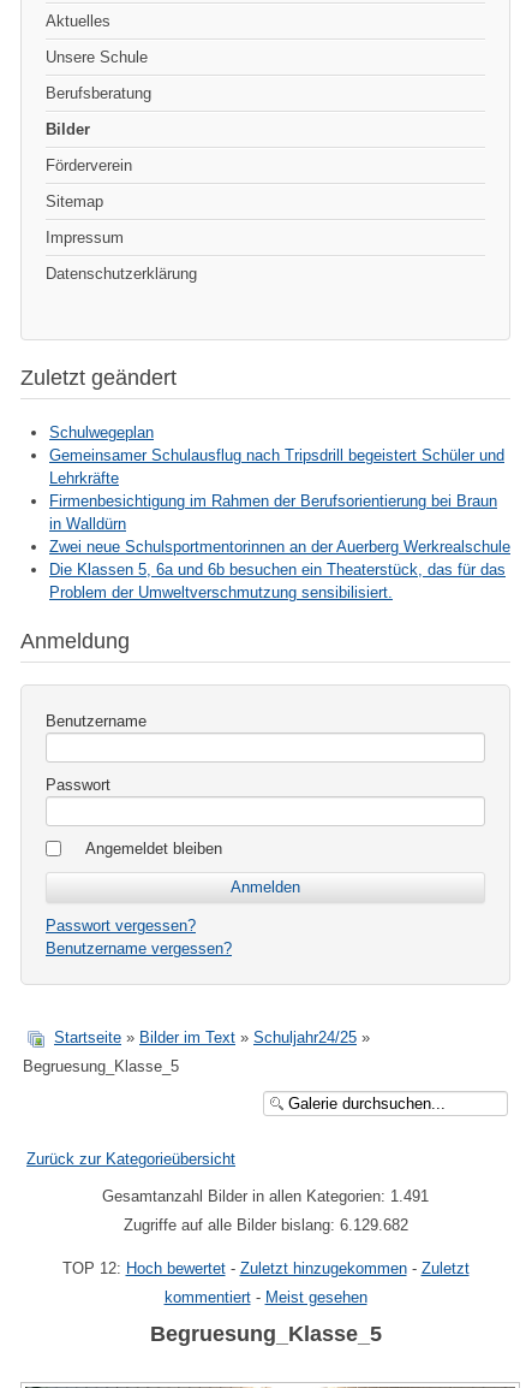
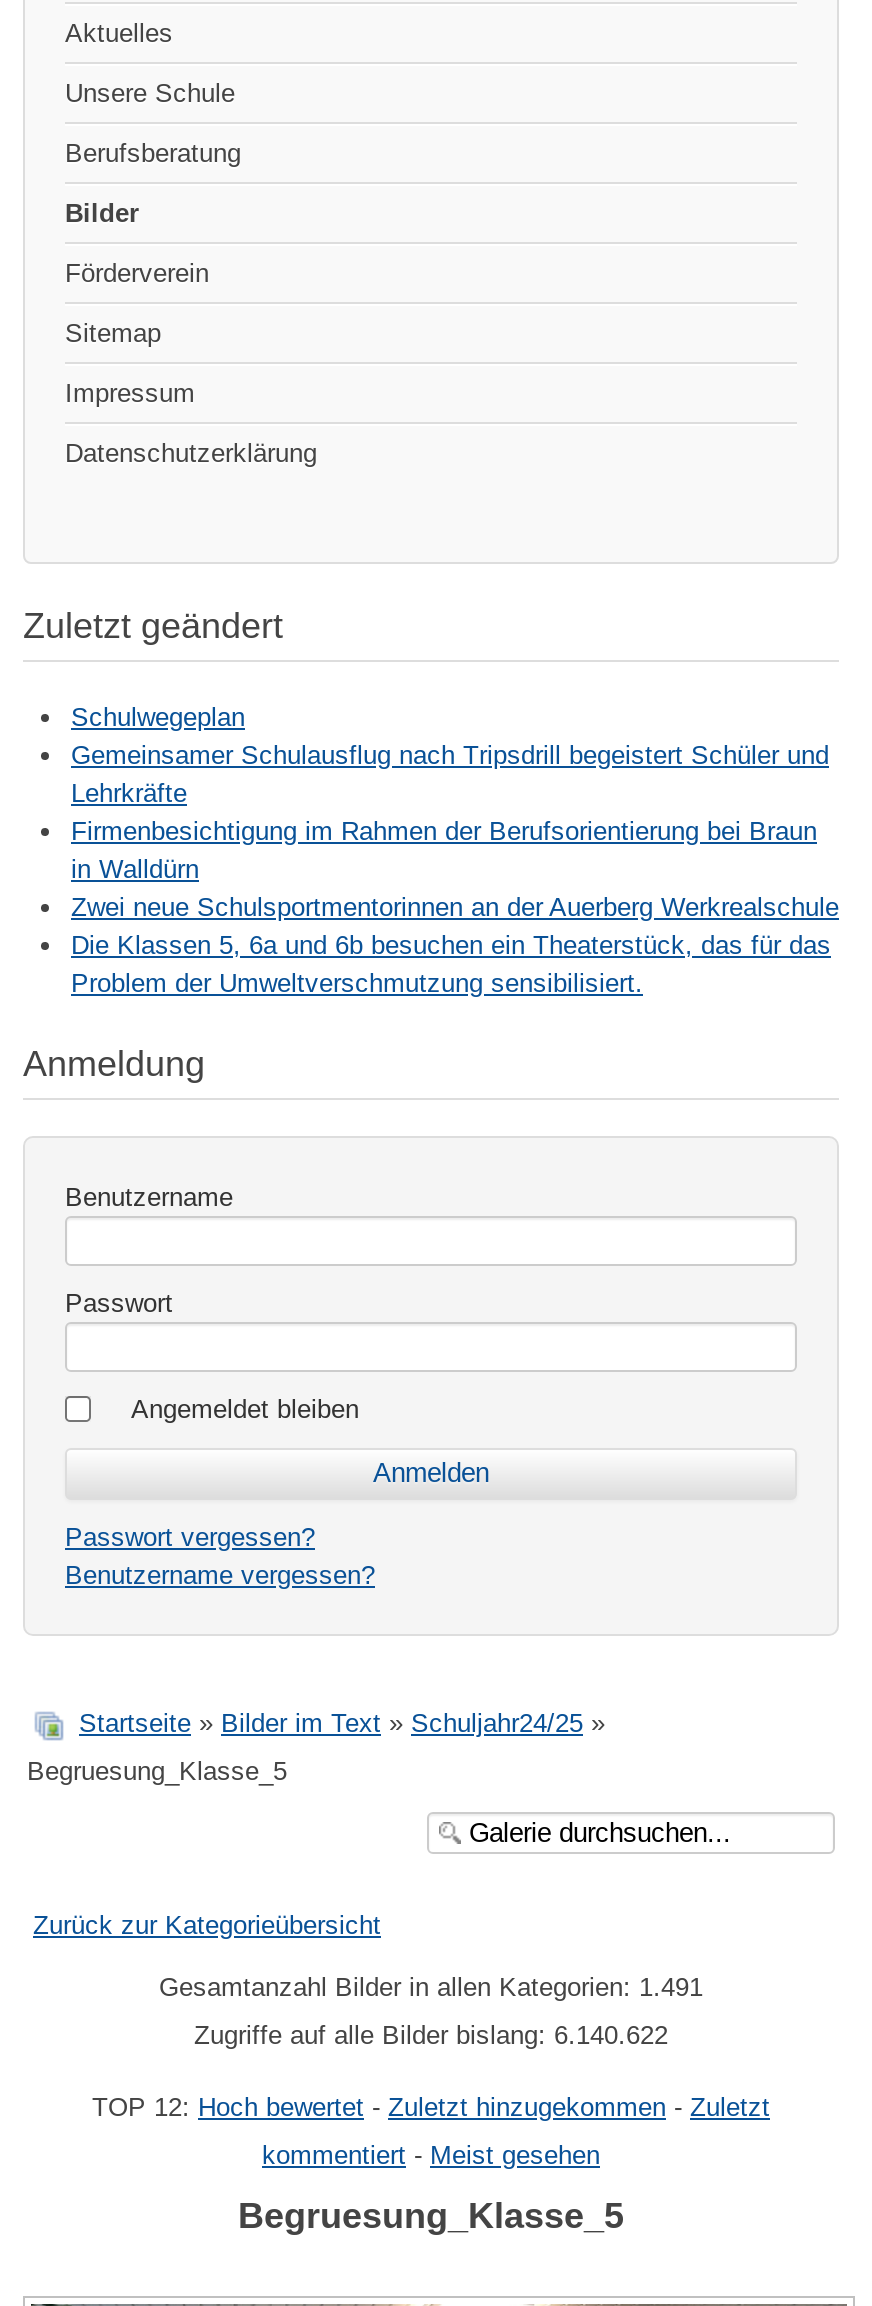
- Zugriffe auf alle Bilder bislang: 6.129.682
+ Zugriffe auf alle Bilder bislang: 6.140.622
